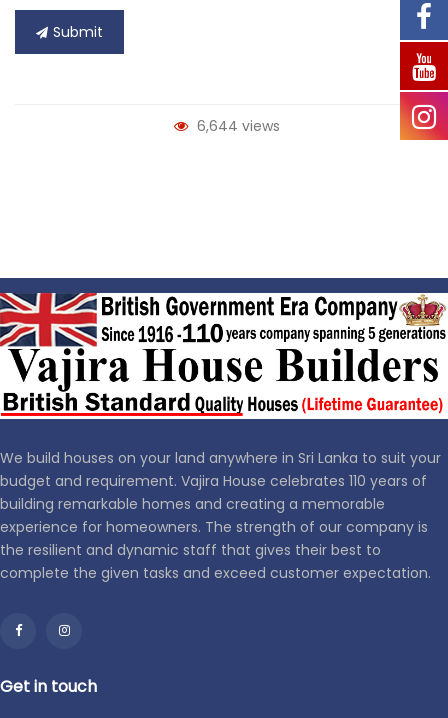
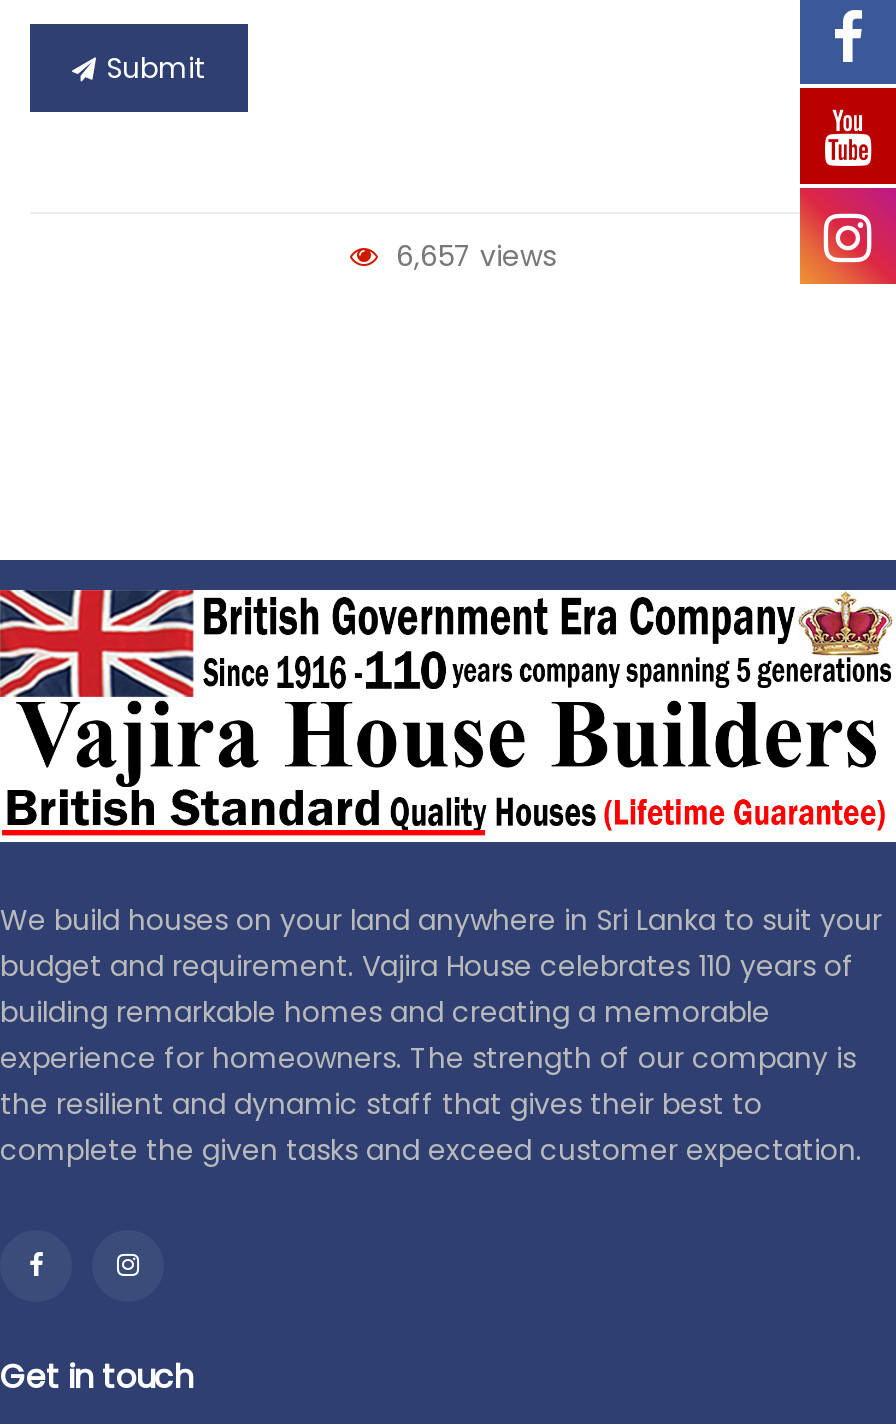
- 6,644 views
+ 6,657 views
